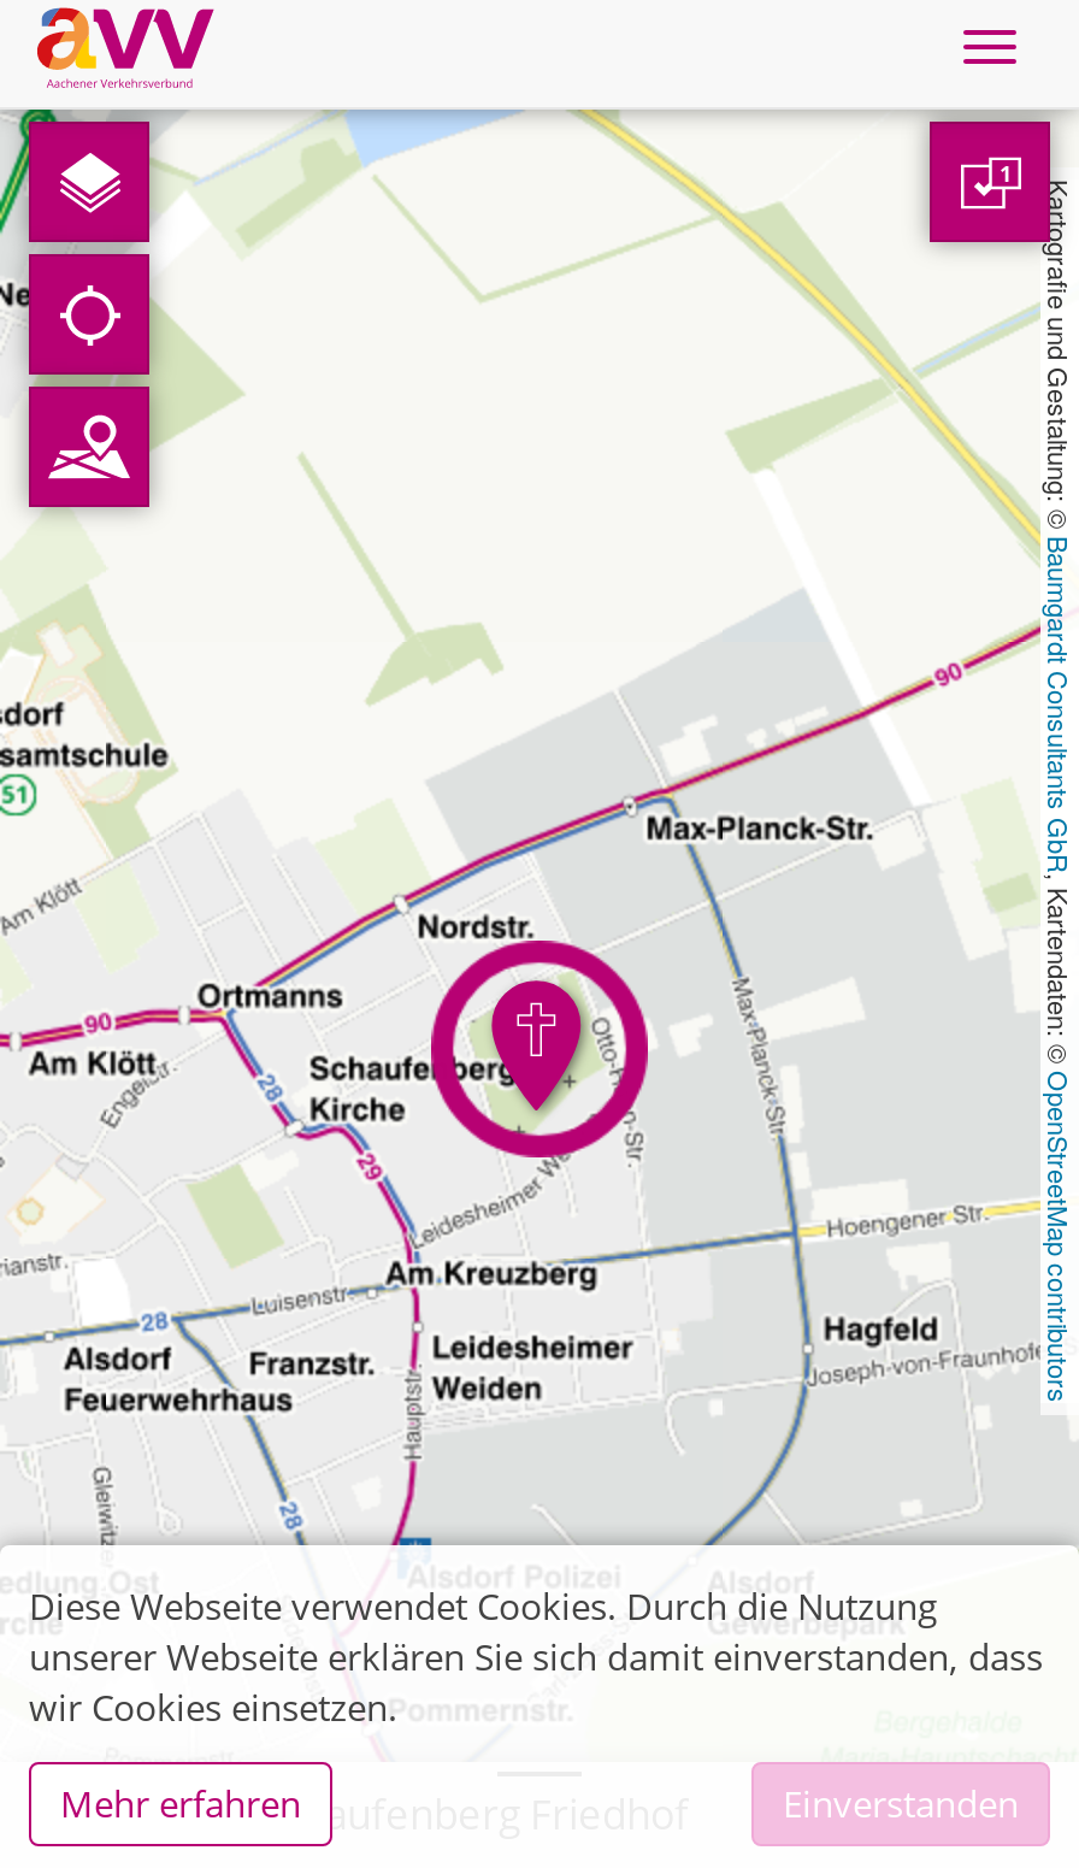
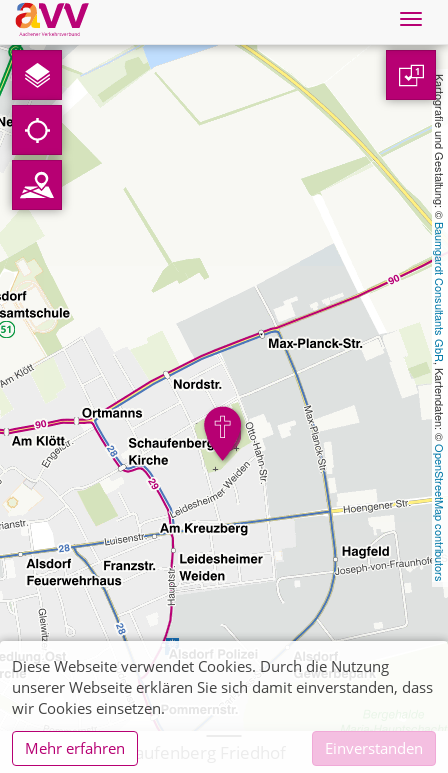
- [image]
+ [image]
